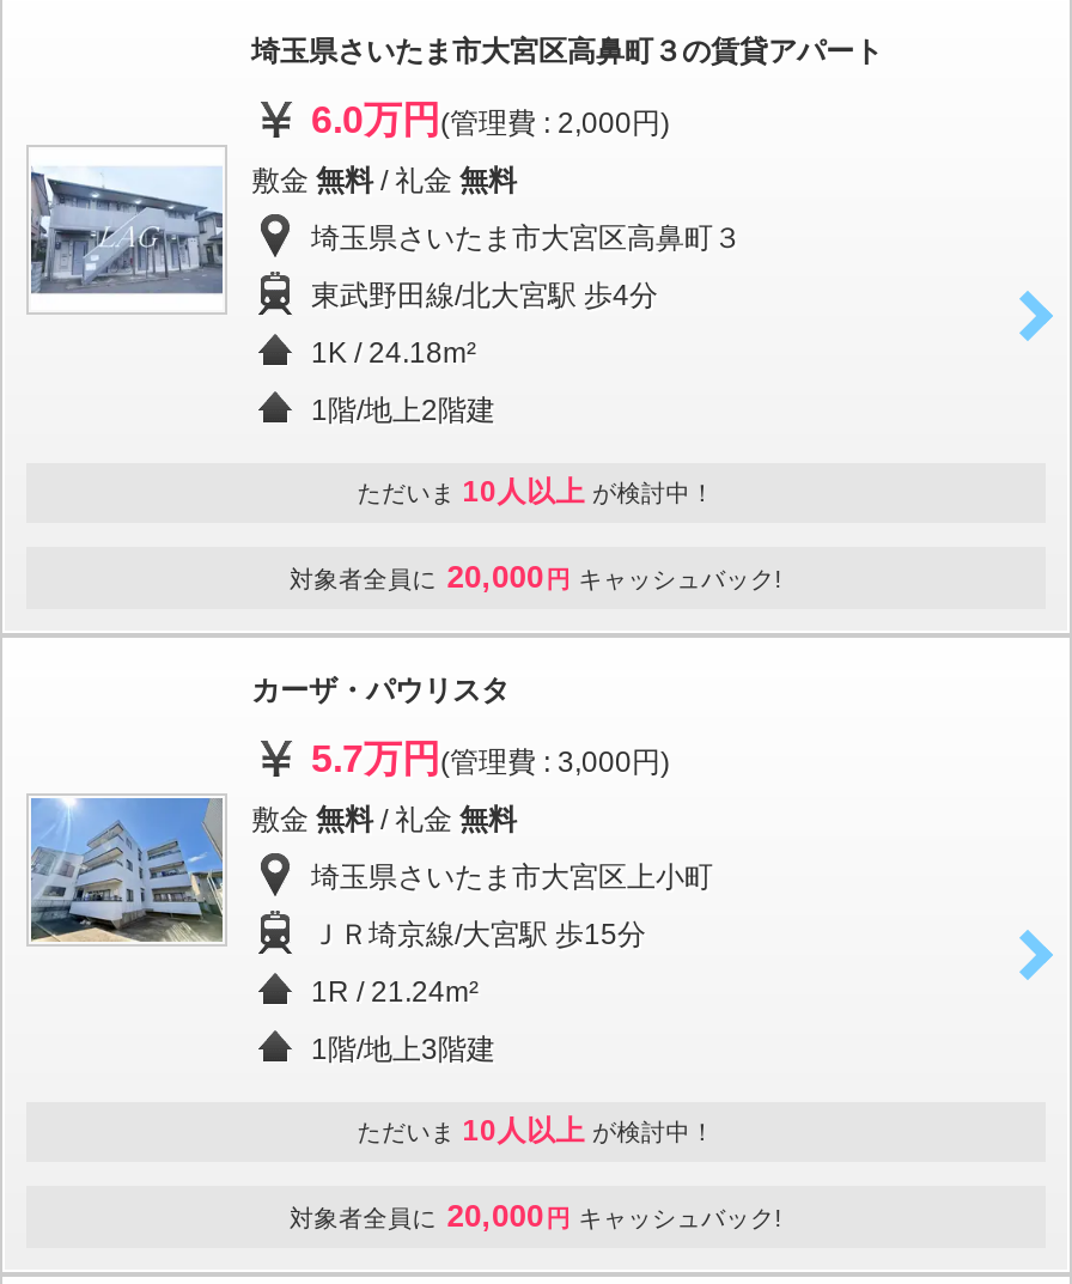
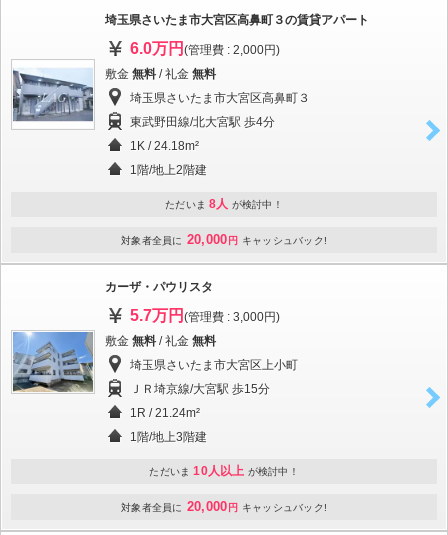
- ただいま 10人以上 が検討中！
+ ただいま 8人 が検討中！
